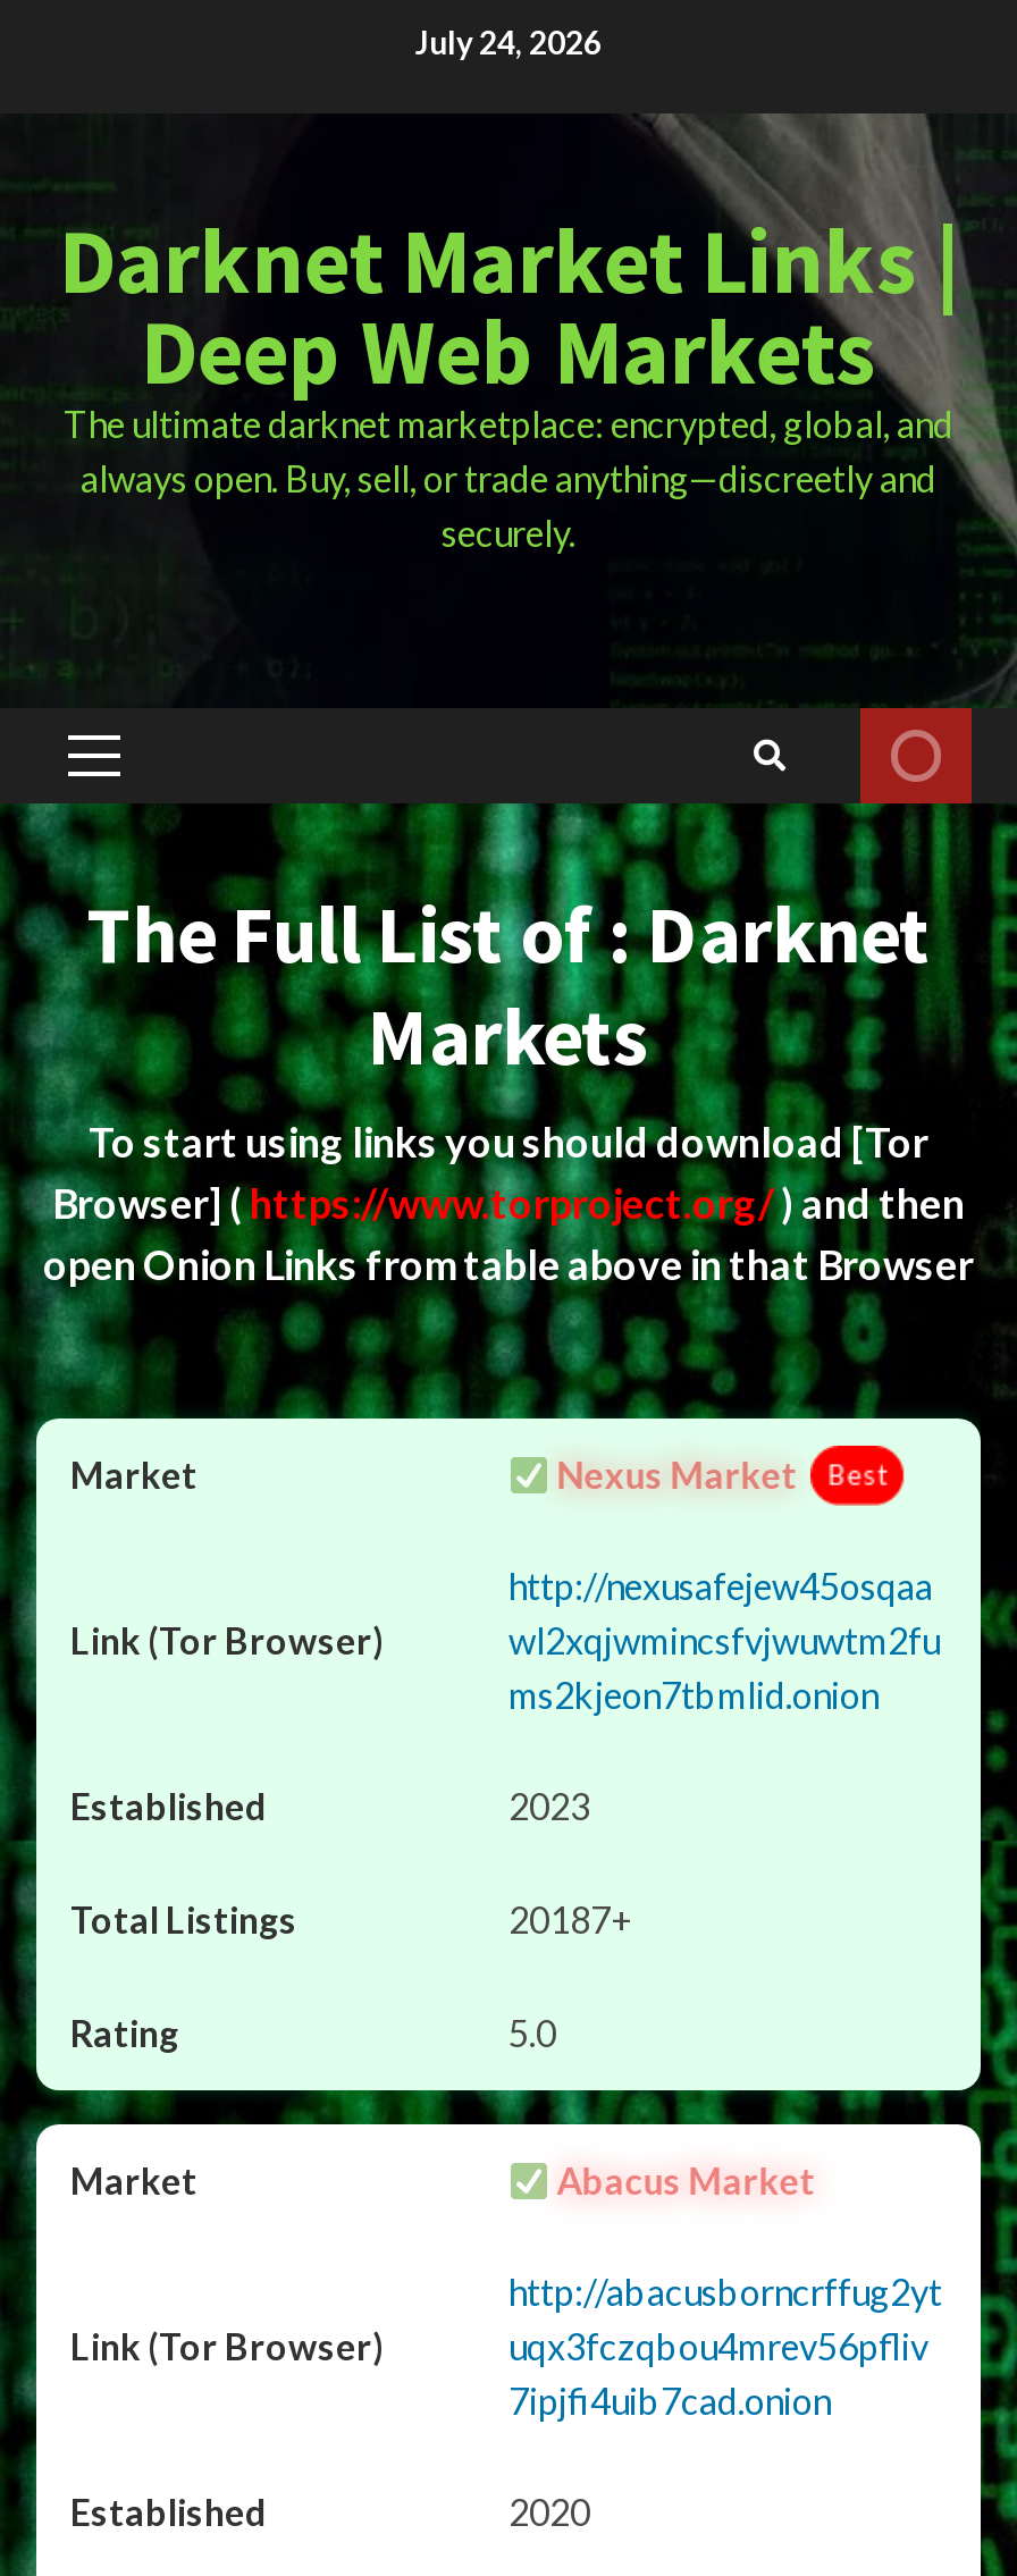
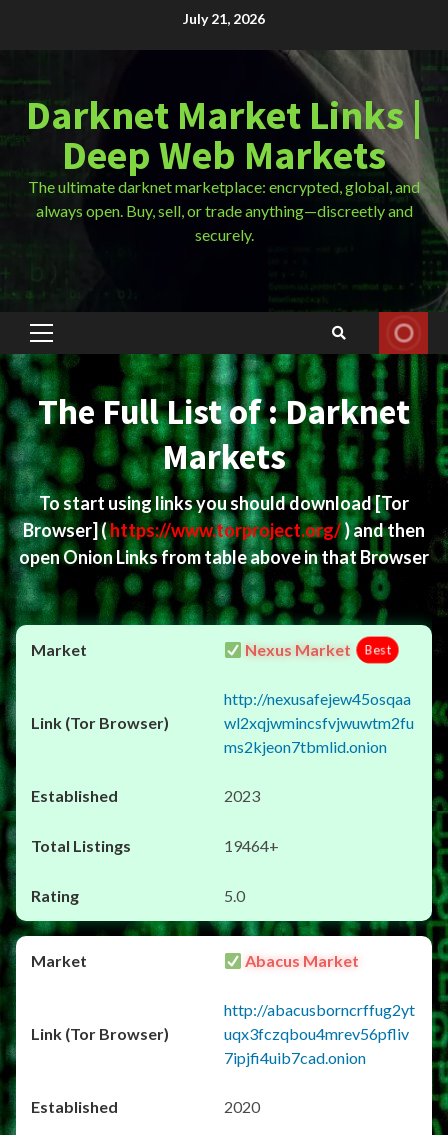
- July 24, 2026
+ July 21, 2026

- 20187+
+ 19464+
